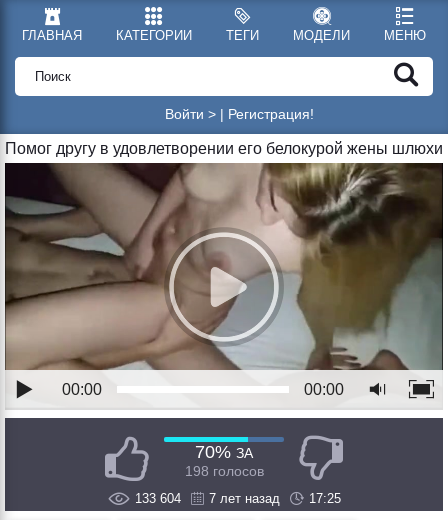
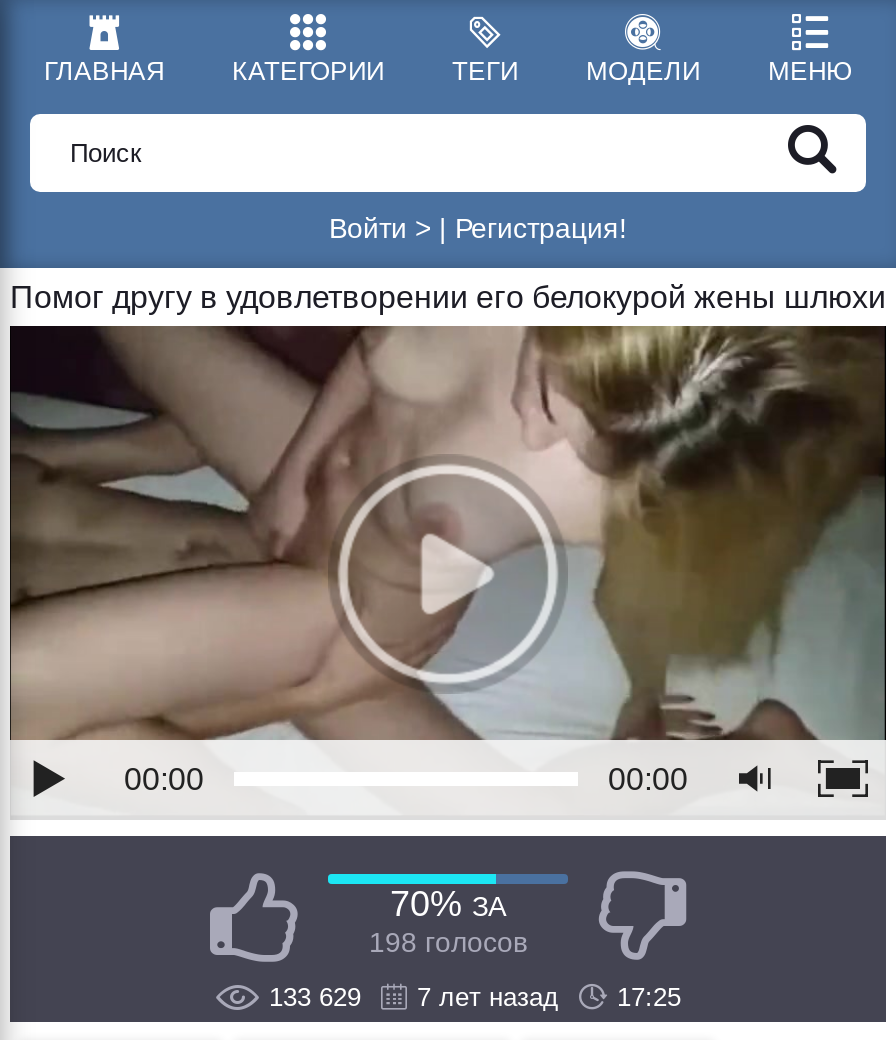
- 133 604 7 лет назад 17:25
+ 133 629 7 лет назад 17:25
